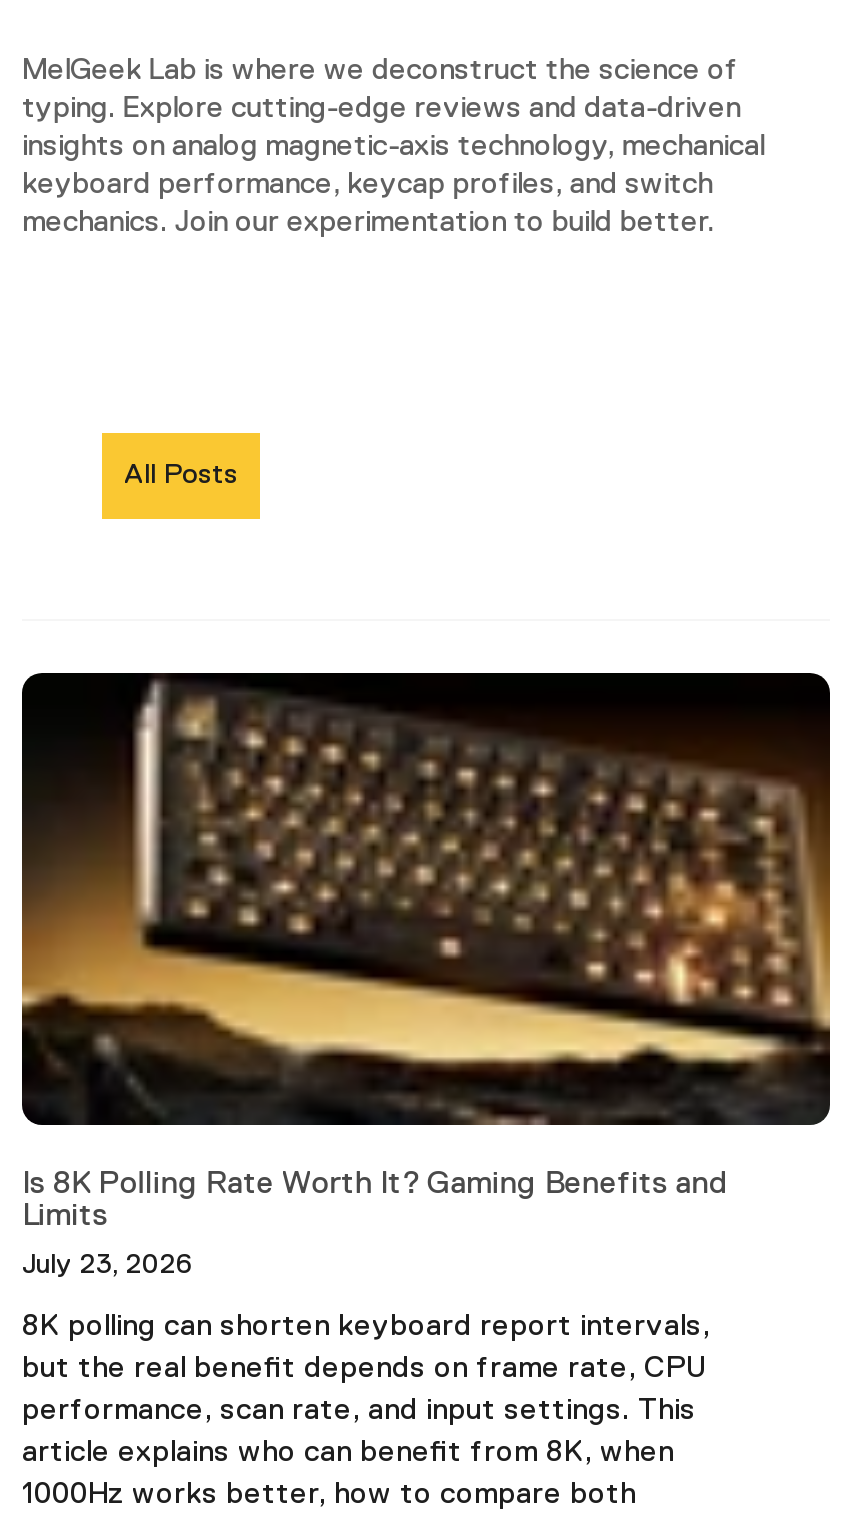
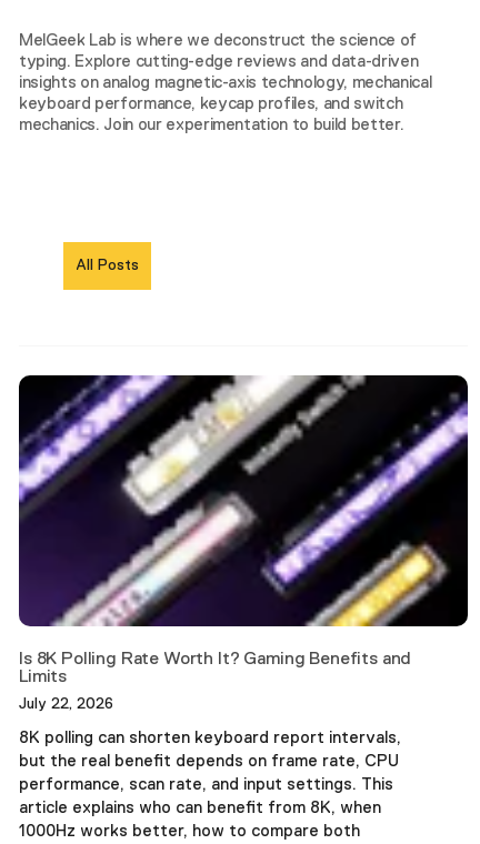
- [image]
+ [image]

- July 23, 2026
+ July 22, 2026
